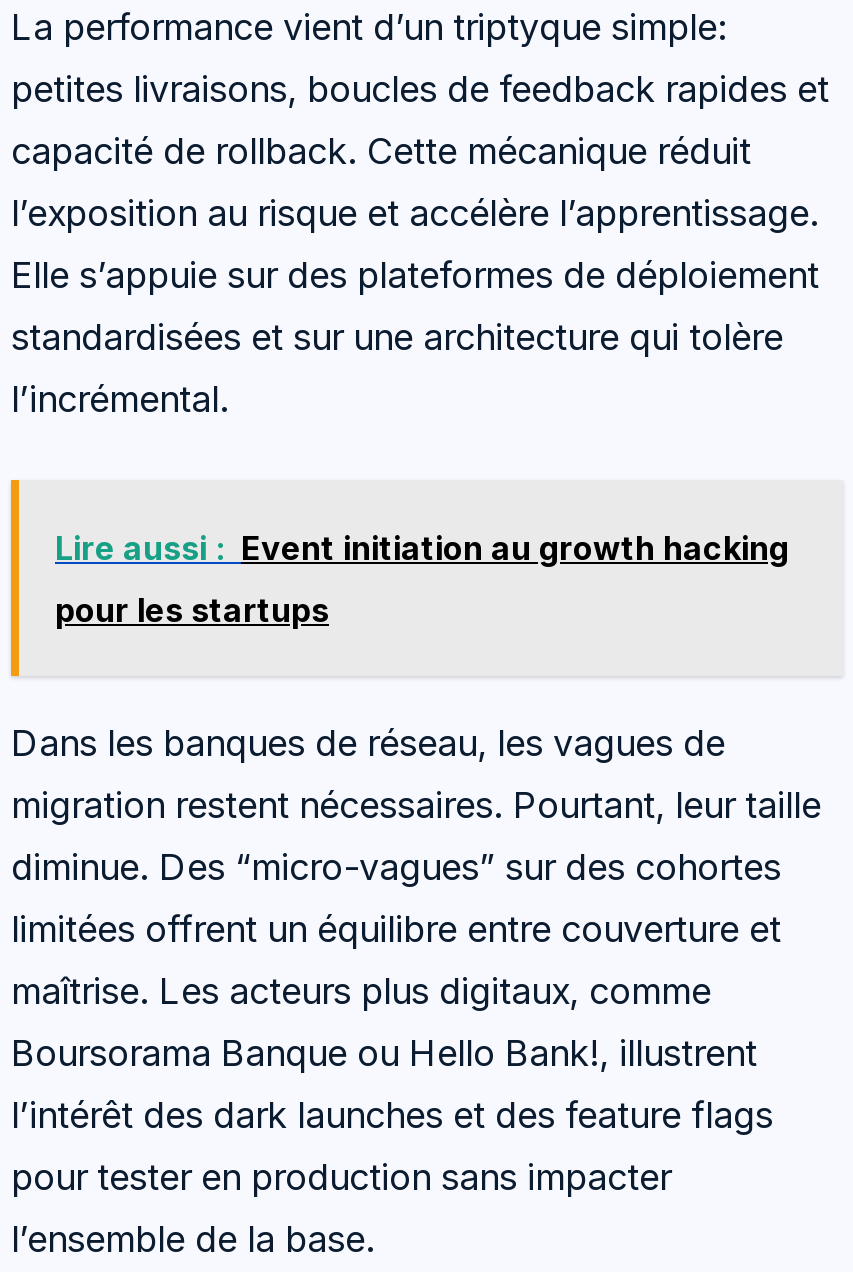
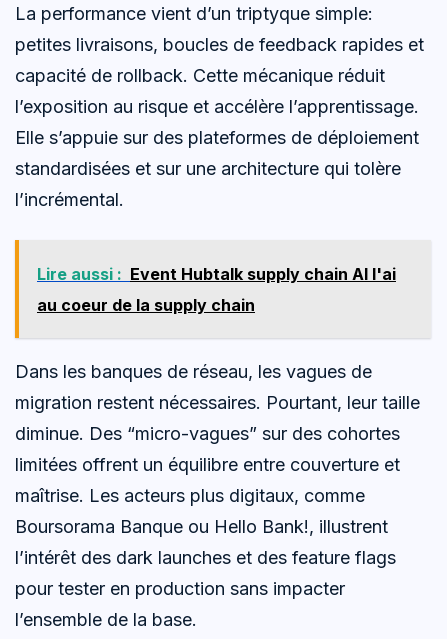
- Lire aussi : Event initiation au growth hacking
+ Lire aussi : Event Hubtalk supply chain AI l'ai

- pour les startups
+ au coeur de la supply chain
